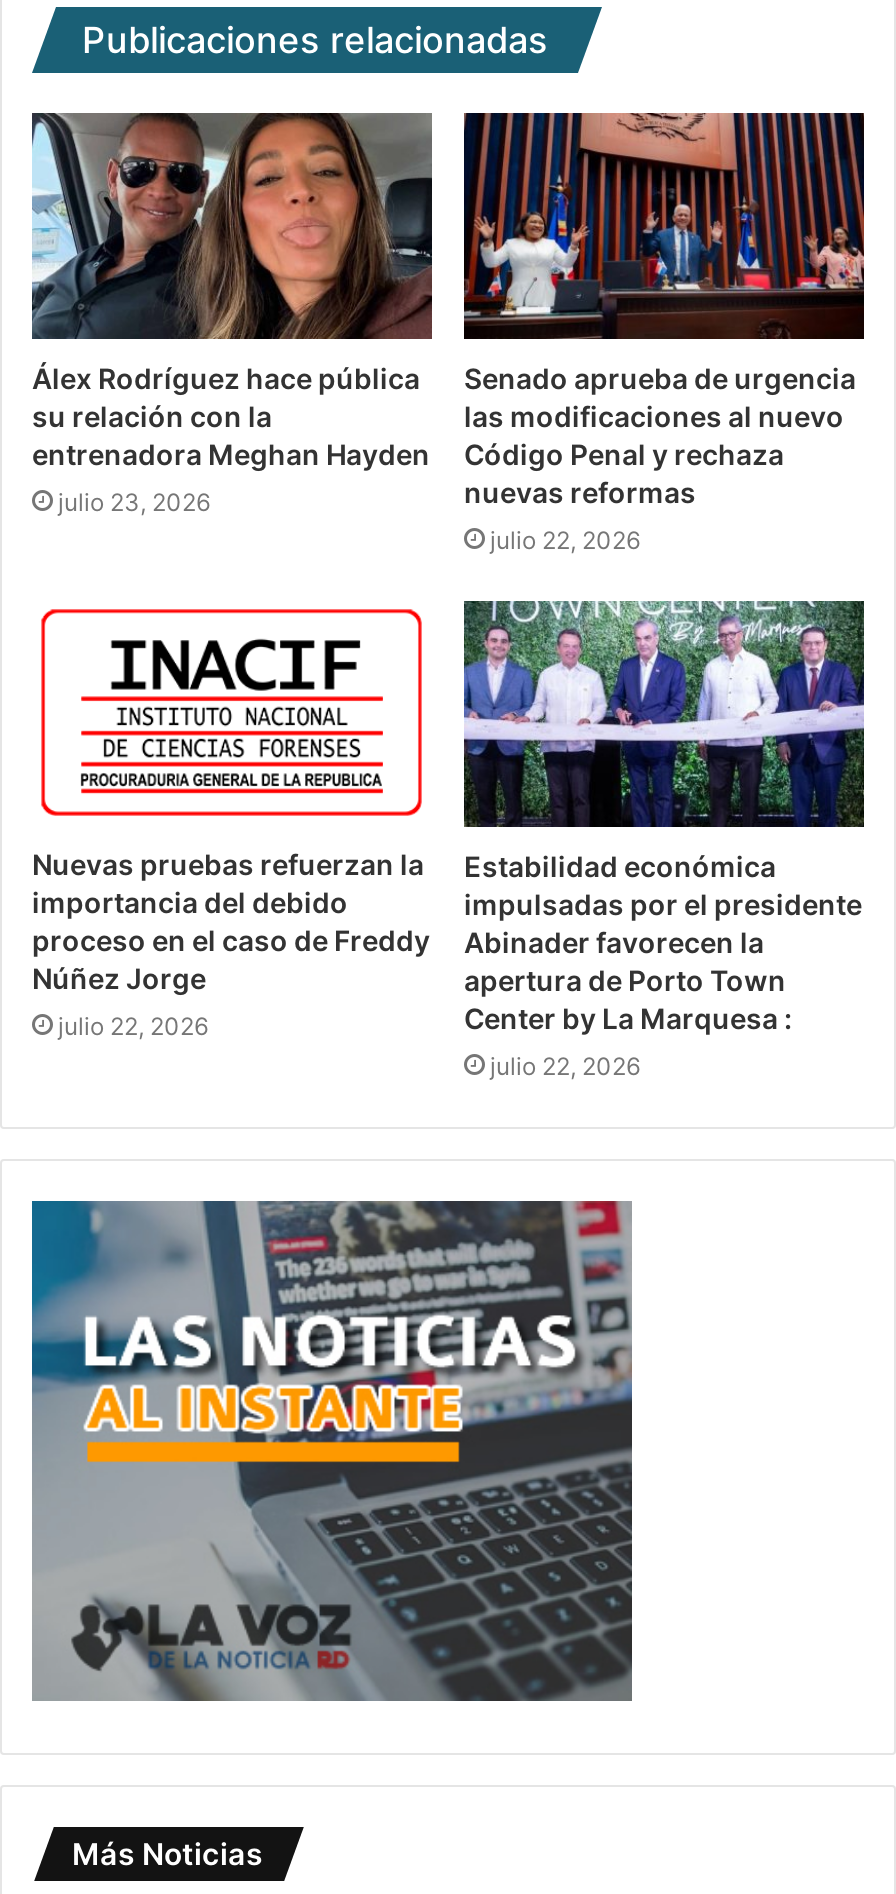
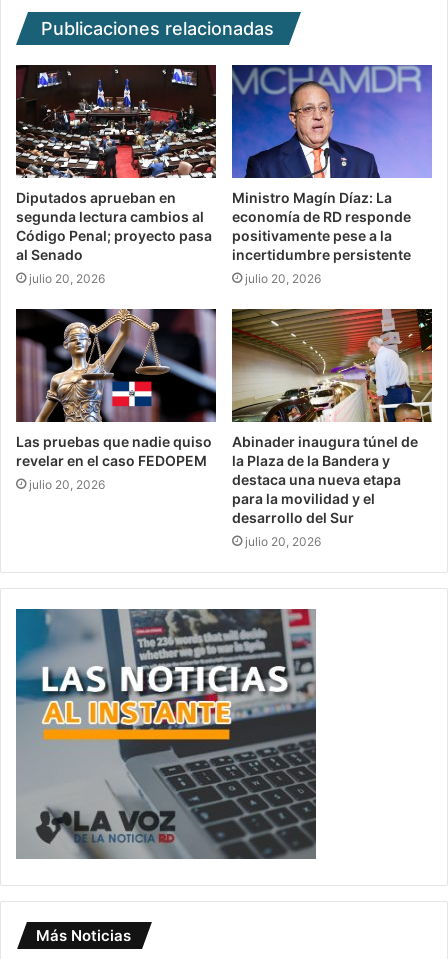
- [image]
- Álex Rodríguez hace pública
- su relación con la
- entrenadora Meghan Hayden
+ [image]
+ Diputados aprueban en
+ segunda lectura cambios al
+ Código Penal; proyecto pasa
+ al Senado

- [image]
- Senado aprueba de urgencia
- las modificaciones al nuevo
- Código Penal y rechaza
- nuevas reformas
+ [image]
+ Ministro Magín Díaz: La
+ economía de RD responde
+ positivamente pese a la
+ incertidumbre persistente

- julio 23, 2026
+ julio 20, 2026

- julio 22, 2026
+ julio 20, 2026

- [image]
- Nuevas pruebas refuerzan la
- importancia del debido
- proceso en el caso de Freddy
- Núñez Jorge
+ [image]
+ Las pruebas que nadie quiso
+ revelar en el caso FEDOPEM

- [image]
- Estabilidad económica
- impulsadas por el presidente
- Abinader favorecen la
- apertura de Porto Town
- Center by La Marquesa :
+ [image]
+ Abinader inaugura túnel de
+ la Plaza de la Bandera y
+ destaca una nueva etapa
+ para la movilidad y el
+ desarrollo del Sur

- julio 22, 2026
+ julio 20, 2026

- julio 22, 2026
+ julio 20, 2026
